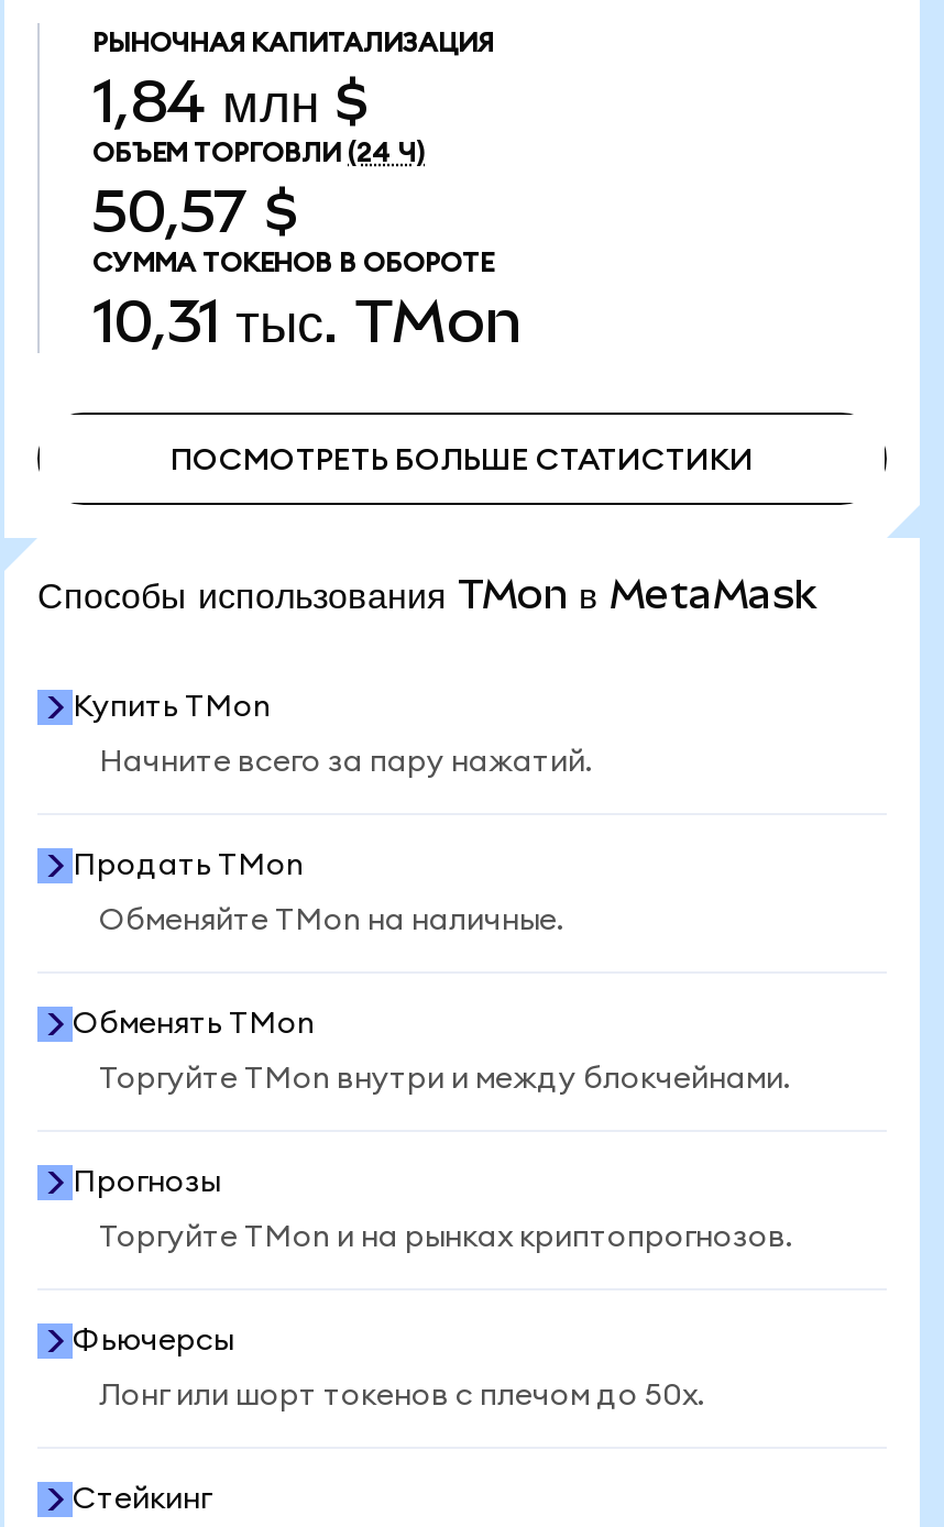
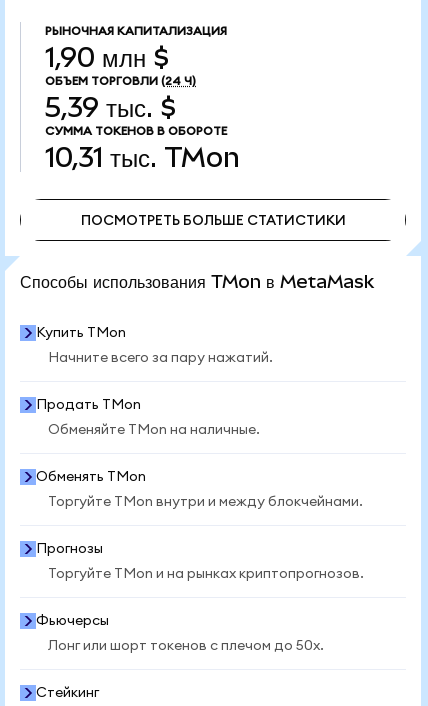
- 1,84 млн $
+ 1,90 млн $

- 50,57 $
+ 5,39 тыс. $
